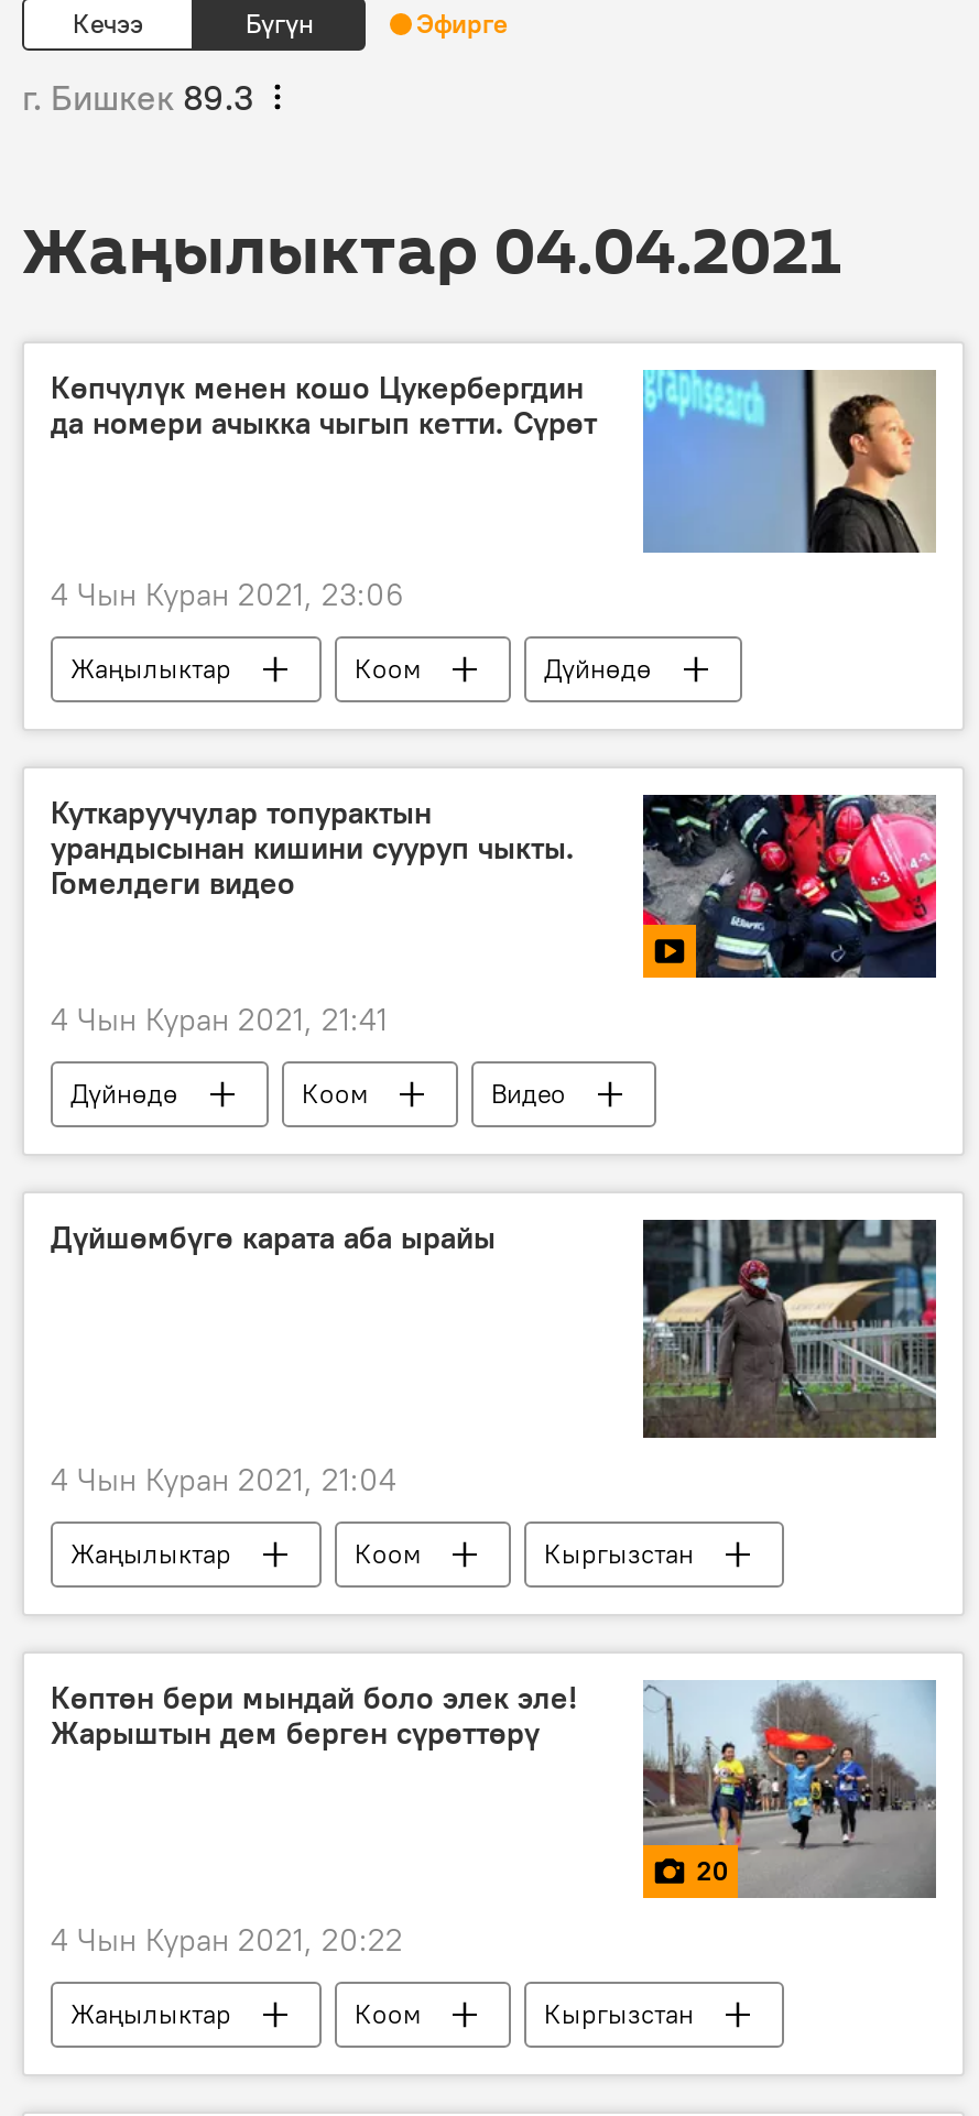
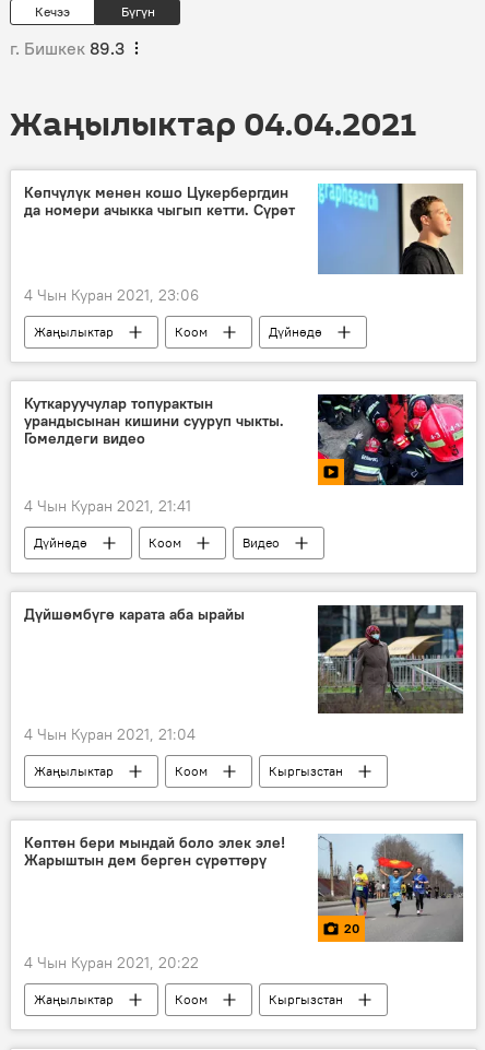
- Эфирге
